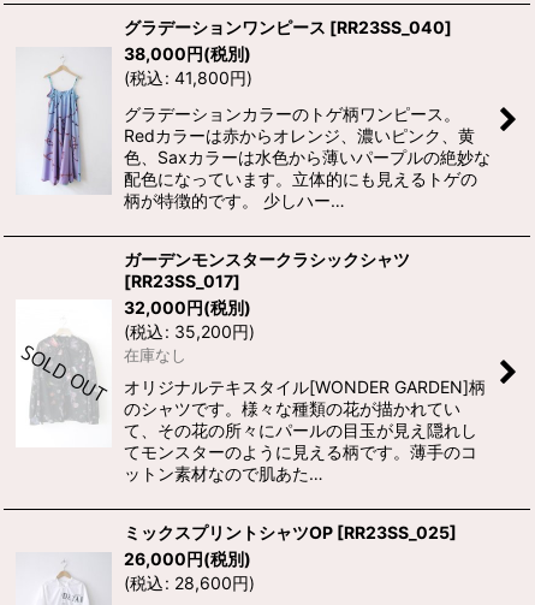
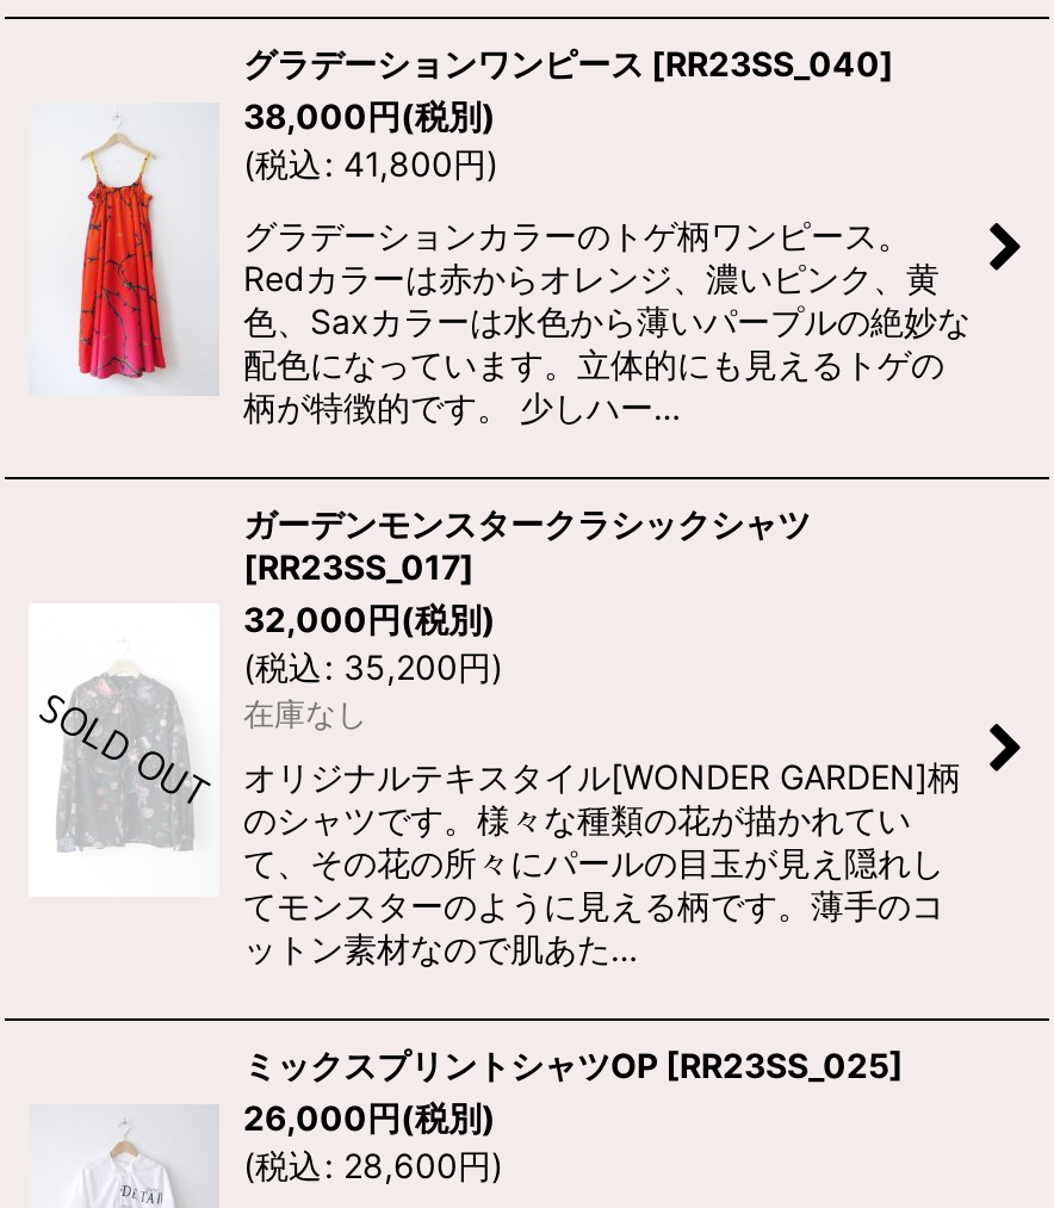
- [image]
+ [image]
